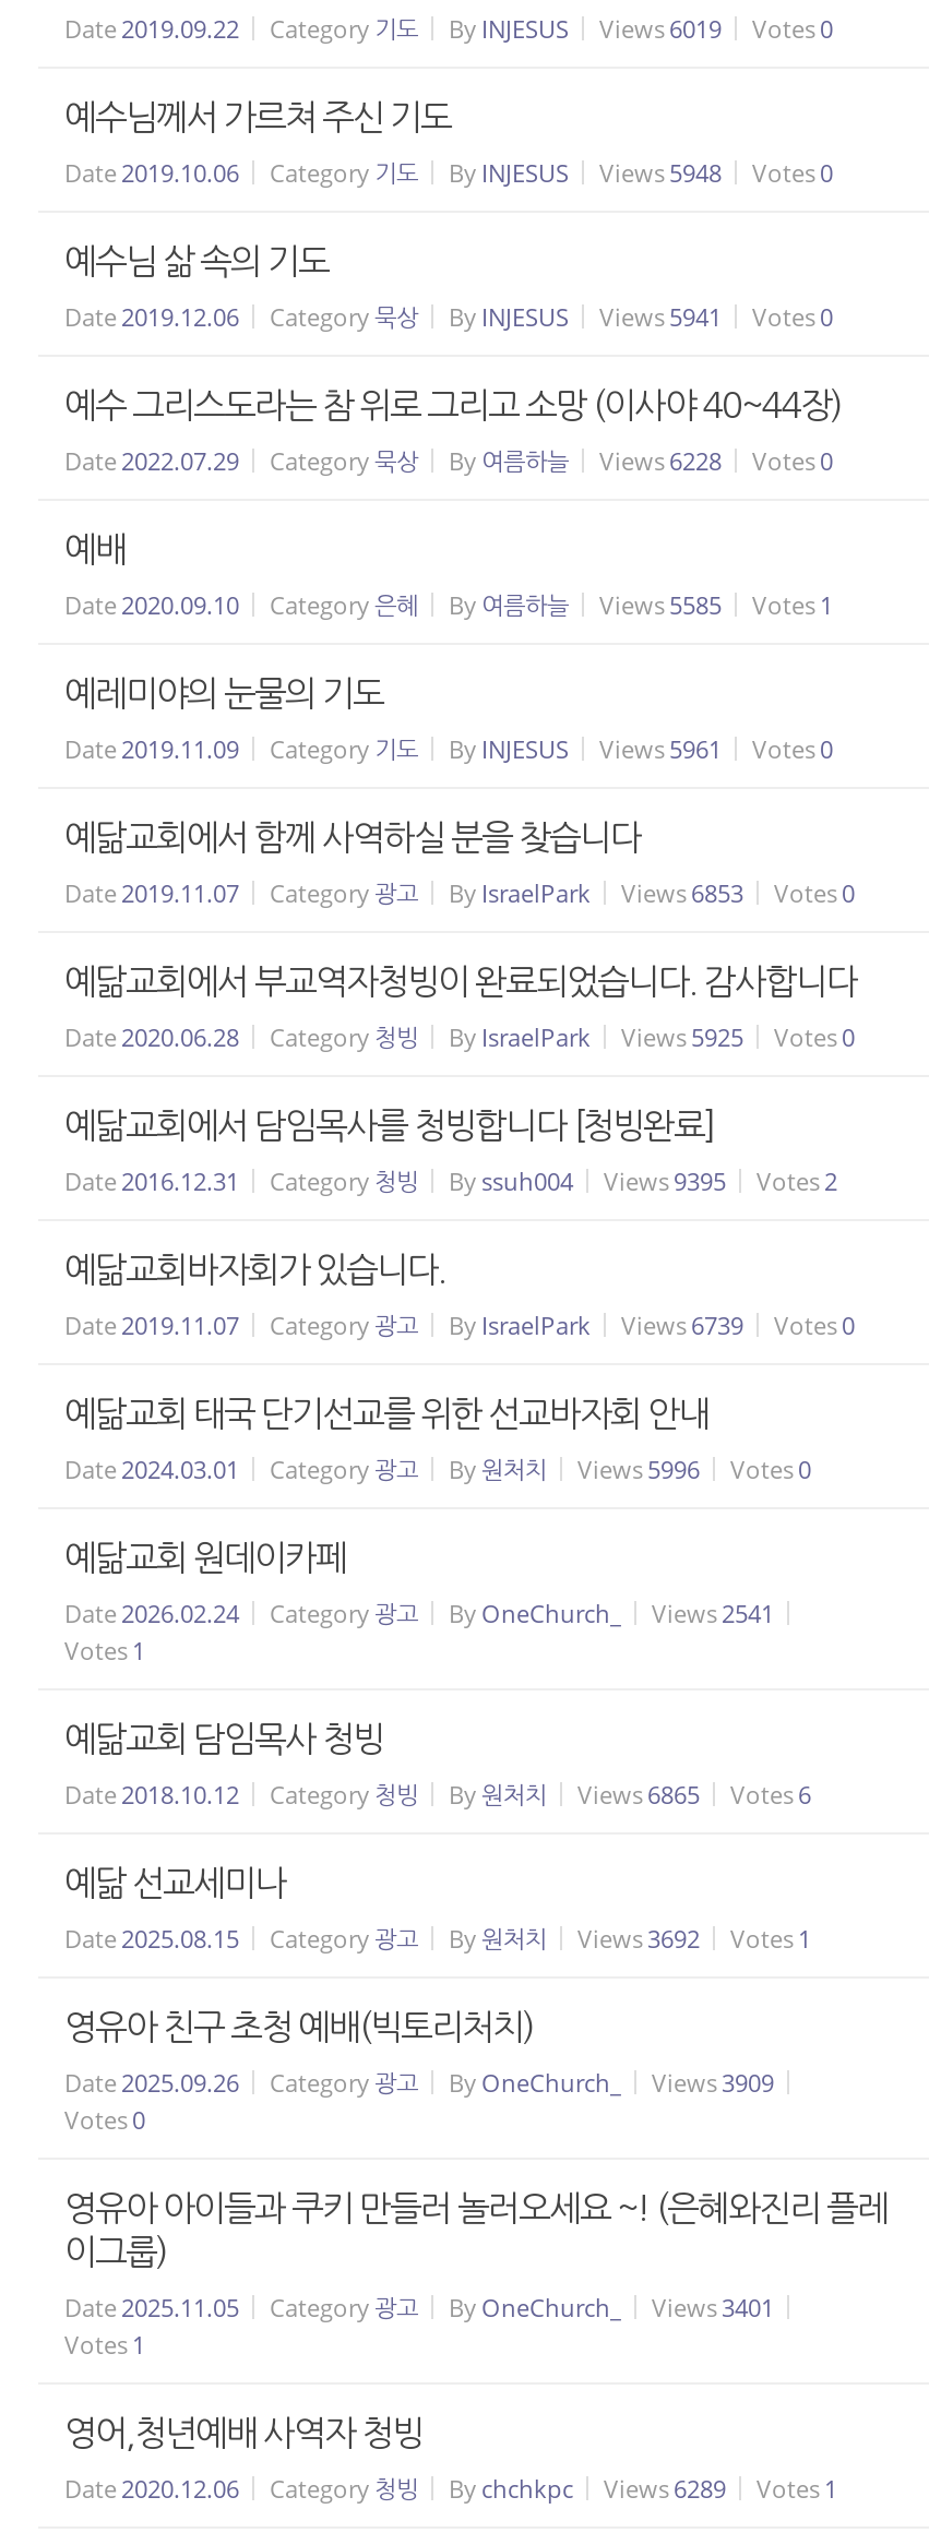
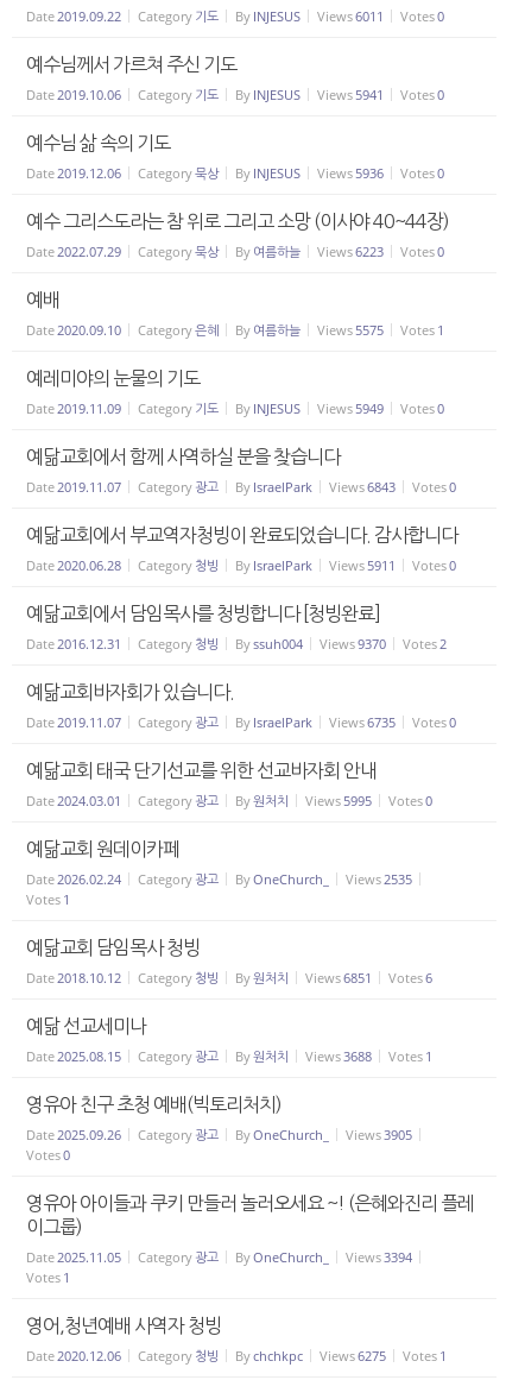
- Date 2019.09.22 Category 기도 By INJESUS Views 6019 Votes 0
+ Date 2019.09.22 Category 기도 By INJESUS Views 6011 Votes 0

- Date 2019.10.06 Category 기도 By INJESUS Views 5948 Votes 0
+ Date 2019.10.06 Category 기도 By INJESUS Views 5941 Votes 0

- Date 2019.12.06 Category 묵상 By INJESUS Views 5941 Votes 0
+ Date 2019.12.06 Category 묵상 By INJESUS Views 5936 Votes 0

- Date 2022.07.29 Category 묵상 By 여름하늘 Views 6228 Votes 0
+ Date 2022.07.29 Category 묵상 By 여름하늘 Views 6223 Votes 0

- Date 2020.09.10 Category 은혜 By 여름하늘 Views 5585 Votes 1
+ Date 2020.09.10 Category 은혜 By 여름하늘 Views 5575 Votes 1

- Date 2019.11.09 Category 기도 By INJESUS Views 5961 Votes 0
+ Date 2019.11.09 Category 기도 By INJESUS Views 5949 Votes 0

- Date 2019.11.07 Category 광고 By IsraelPark Views 6853 Votes 0
+ Date 2019.11.07 Category 광고 By IsraelPark Views 6843 Votes 0

- Date 2020.06.28 Category 청빙 By IsraelPark Views 5925 Votes 0
+ Date 2020.06.28 Category 청빙 By IsraelPark Views 5911 Votes 0

- Date 2016.12.31 Category 청빙 By ssuh004 Views 9395 Votes 2
+ Date 2016.12.31 Category 청빙 By ssuh004 Views 9370 Votes 2

- Date 2019.11.07 Category 광고 By IsraelPark Views 6739 Votes 0
+ Date 2019.11.07 Category 광고 By IsraelPark Views 6735 Votes 0

- Date 2024.03.01 Category 광고 By 원처치 Views 5996 Votes 0
+ Date 2024.03.01 Category 광고 By 원처치 Views 5995 Votes 0

- Date 2026.02.24 Category 광고 By OneChurch_ Views 2541
+ Date 2026.02.24 Category 광고 By OneChurch_ Views 2535

- Date 2018.10.12 Category 청빙 By 원처치 Views 6865 Votes 6
+ Date 2018.10.12 Category 청빙 By 원처치 Views 6851 Votes 6

- Date 2025.08.15 Category 광고 By 원처치 Views 3692 Votes 1
+ Date 2025.08.15 Category 광고 By 원처치 Views 3688 Votes 1

- Date 2025.09.26 Category 광고 By OneChurch_ Views 3909
+ Date 2025.09.26 Category 광고 By OneChurch_ Views 3905

- Date 2025.11.05 Category 광고 By OneChurch_ Views 3401
+ Date 2025.11.05 Category 광고 By OneChurch_ Views 3394

- Date 2020.12.06 Category 청빙 By chchkpc Views 6289 Votes 1
+ Date 2020.12.06 Category 청빙 By chchkpc Views 6275 Votes 1
